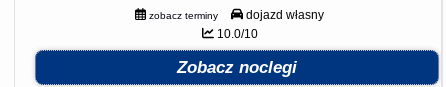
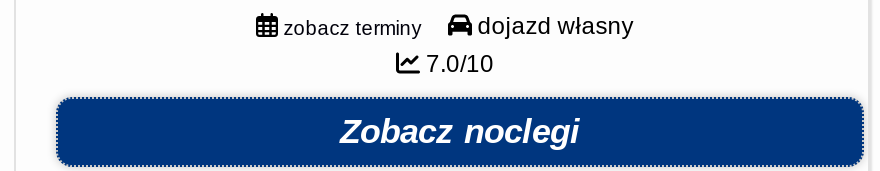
- 10.0/10
+ 7.0/10
